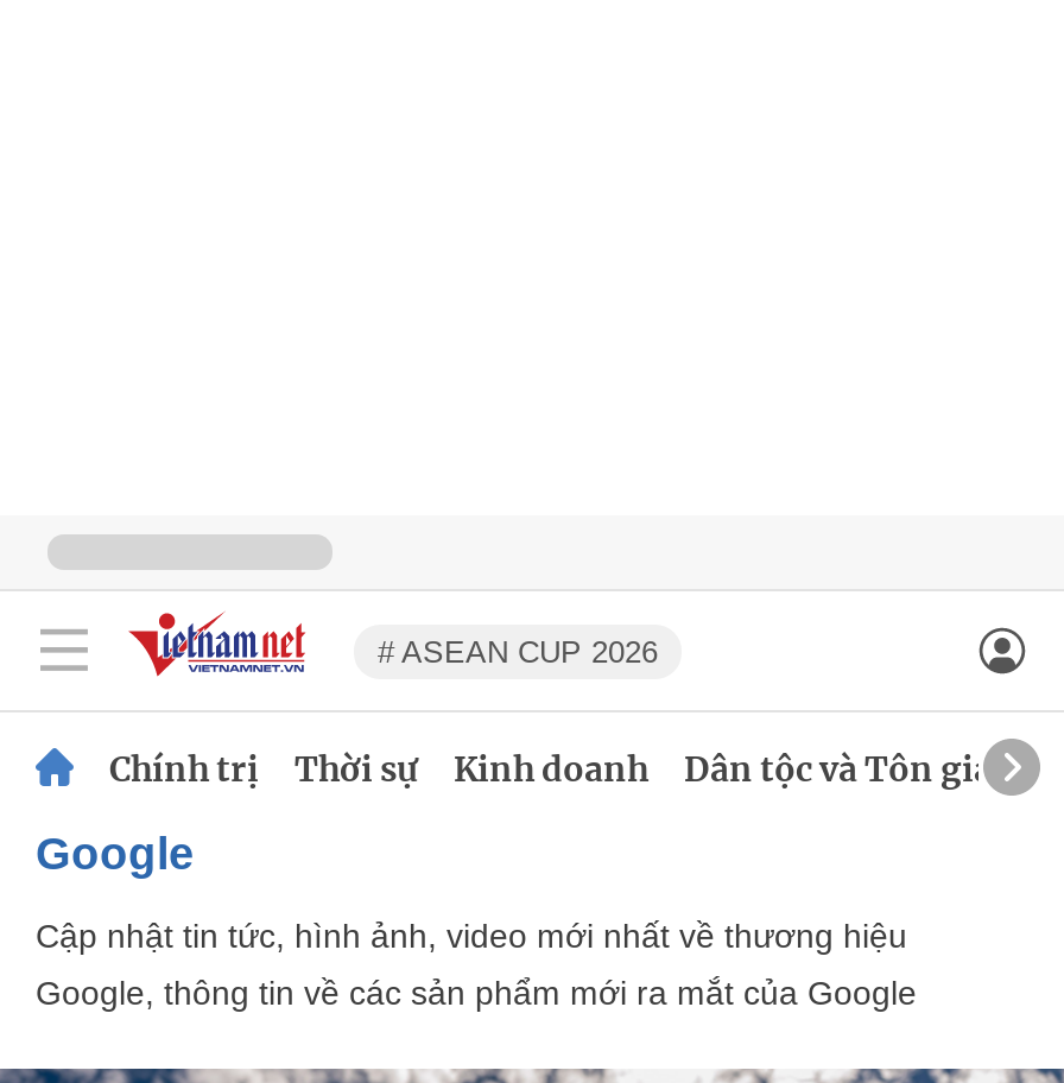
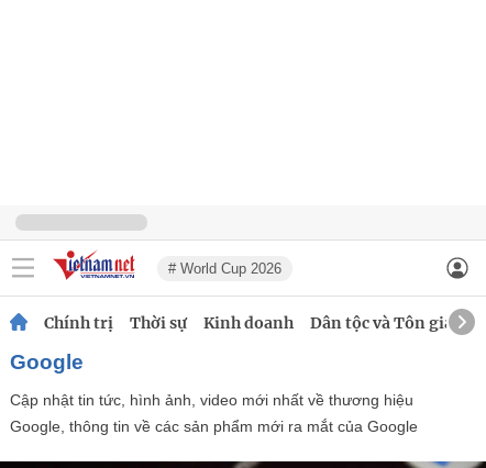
- # ASEAN CUP 2026
+ # World Cup 2026
